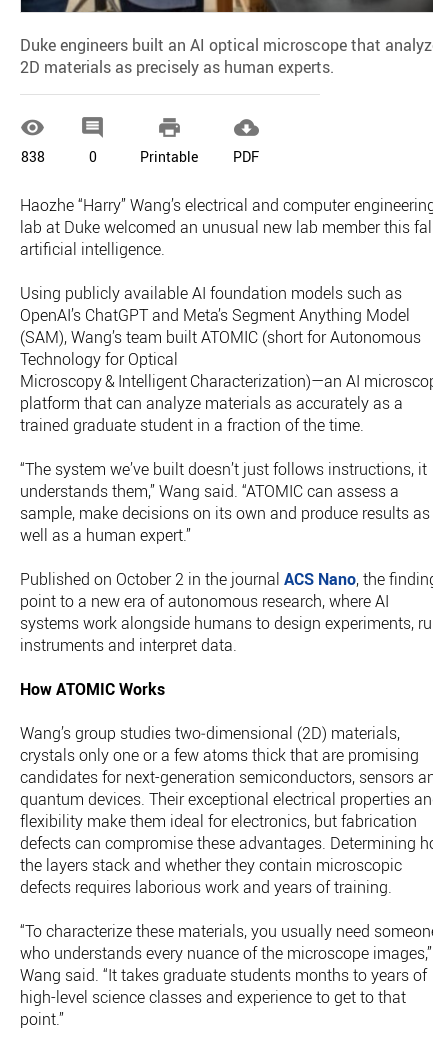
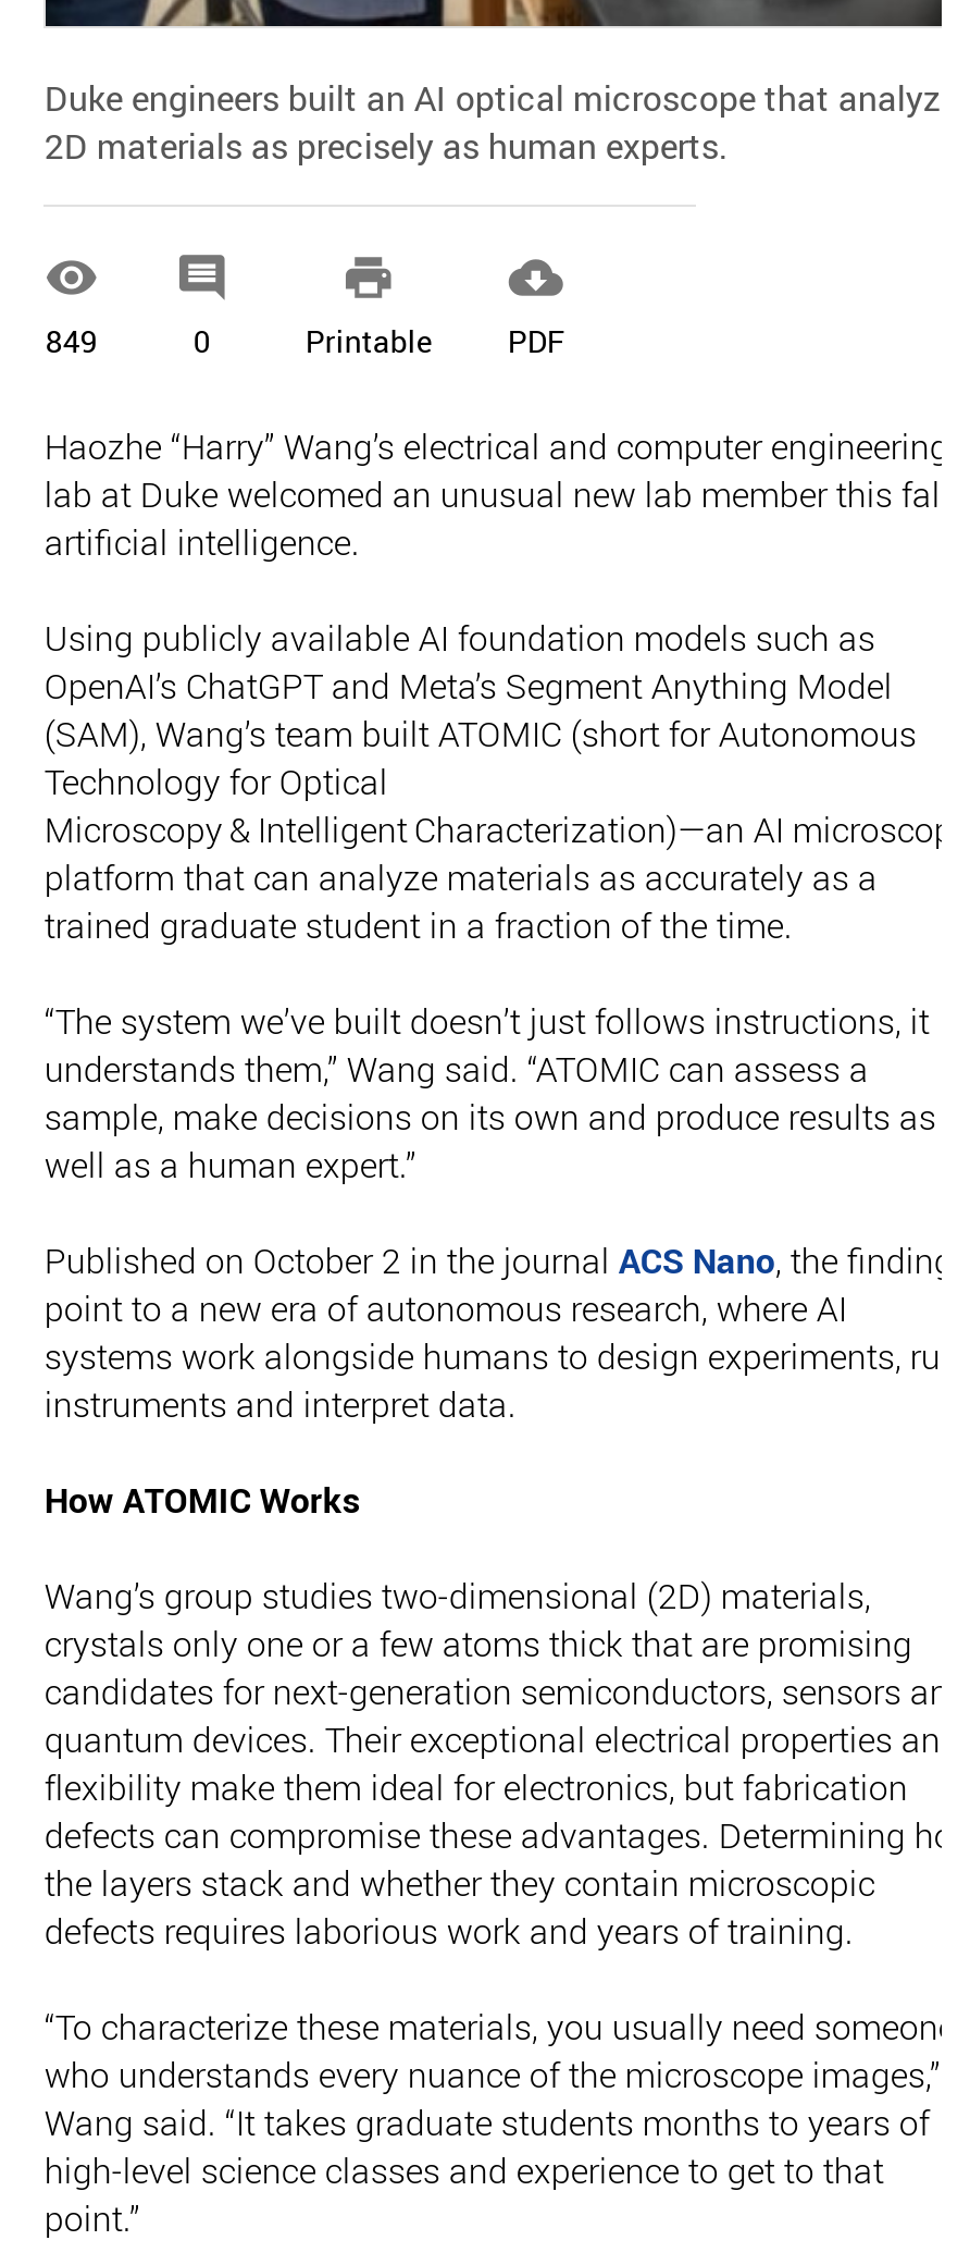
- 838
+ 849
